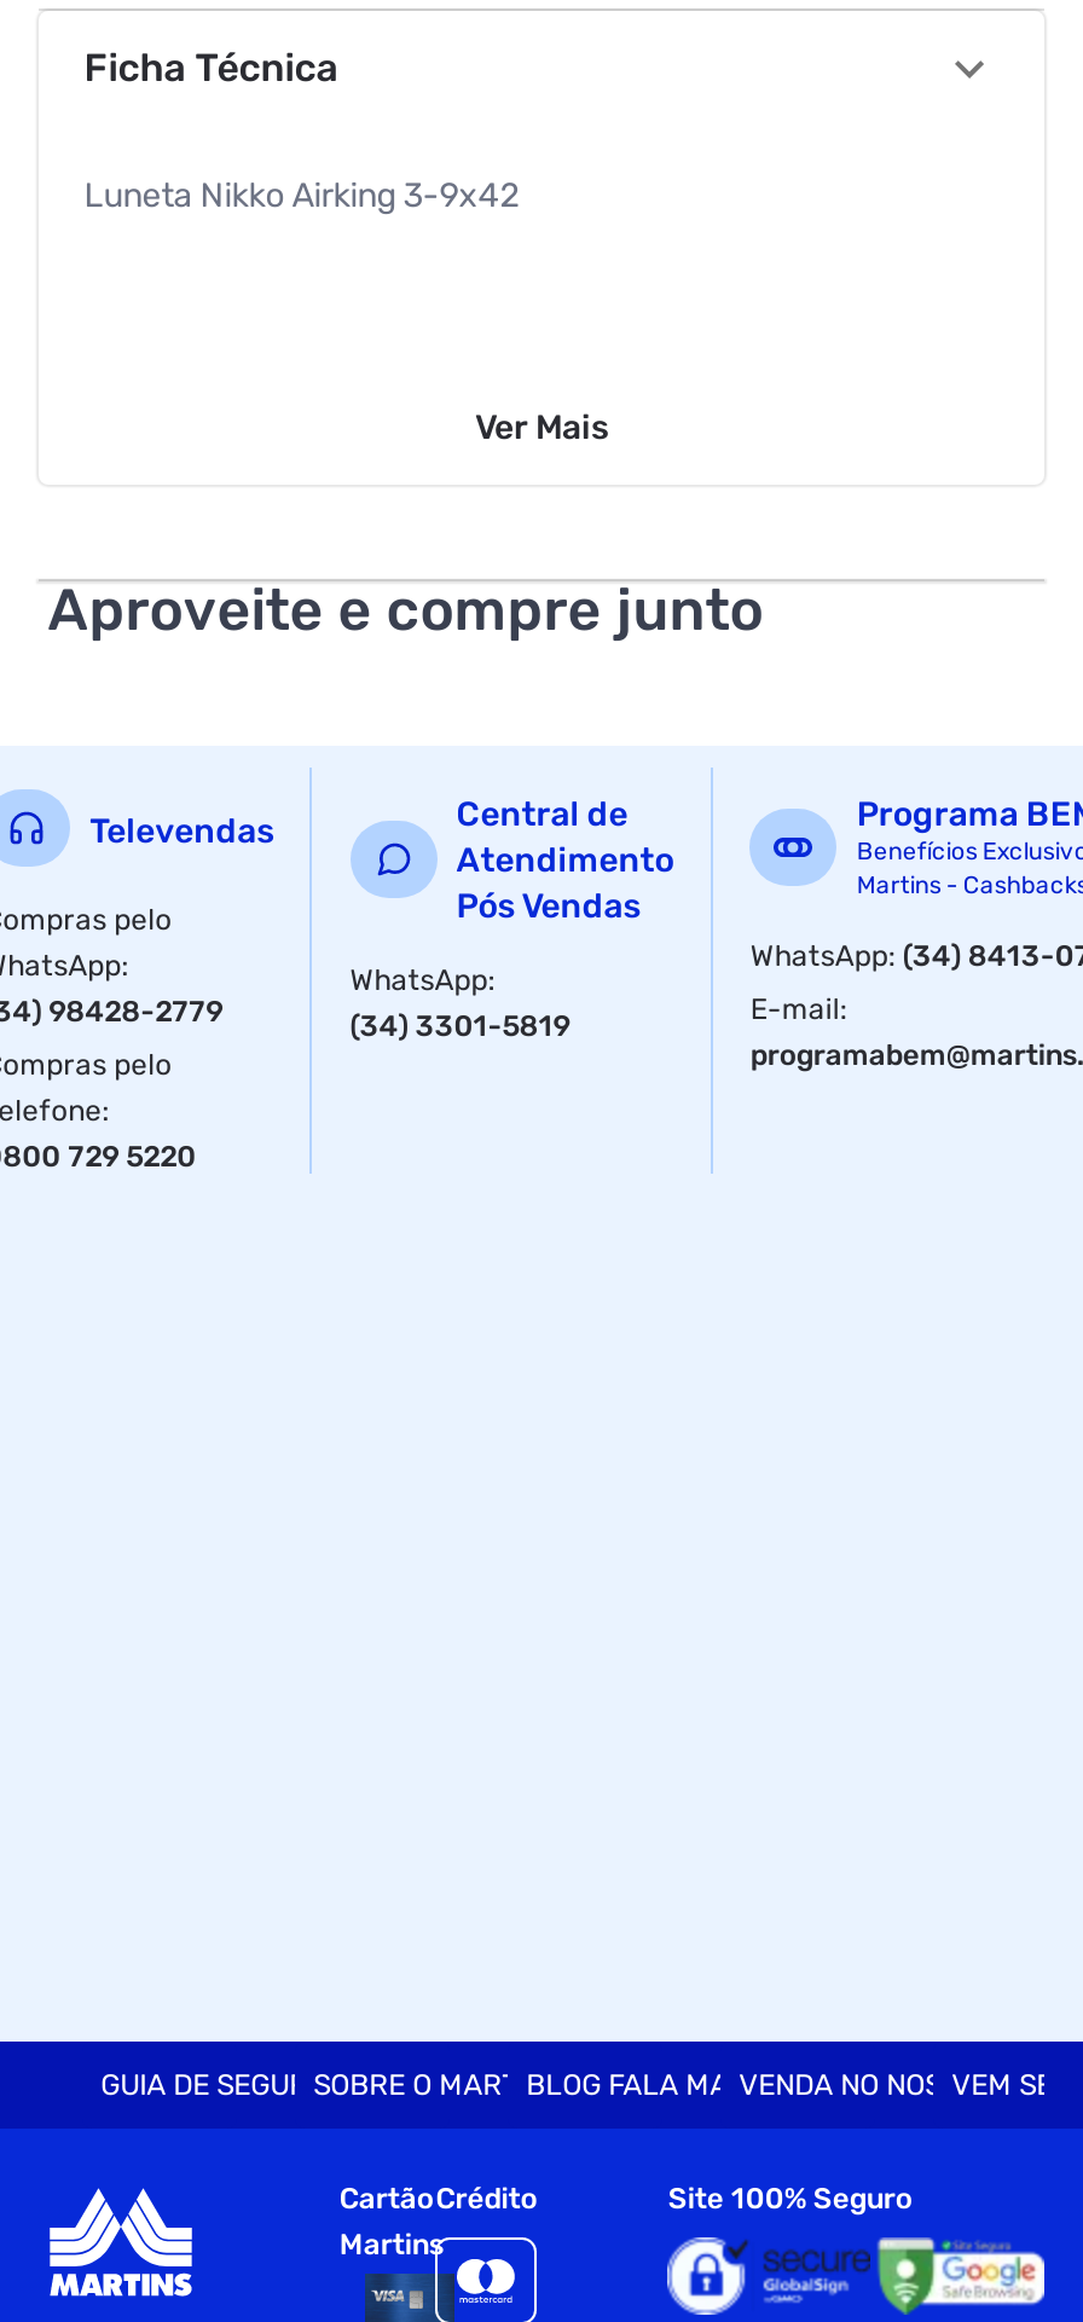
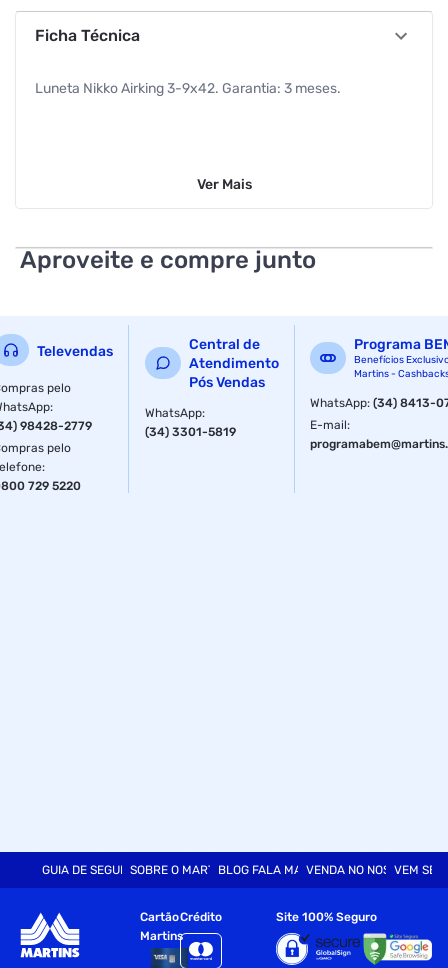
- Luneta Nikko Airking 3-9x42
+ Luneta Nikko Airking 3-9x42. Garantia: 3 meses.
